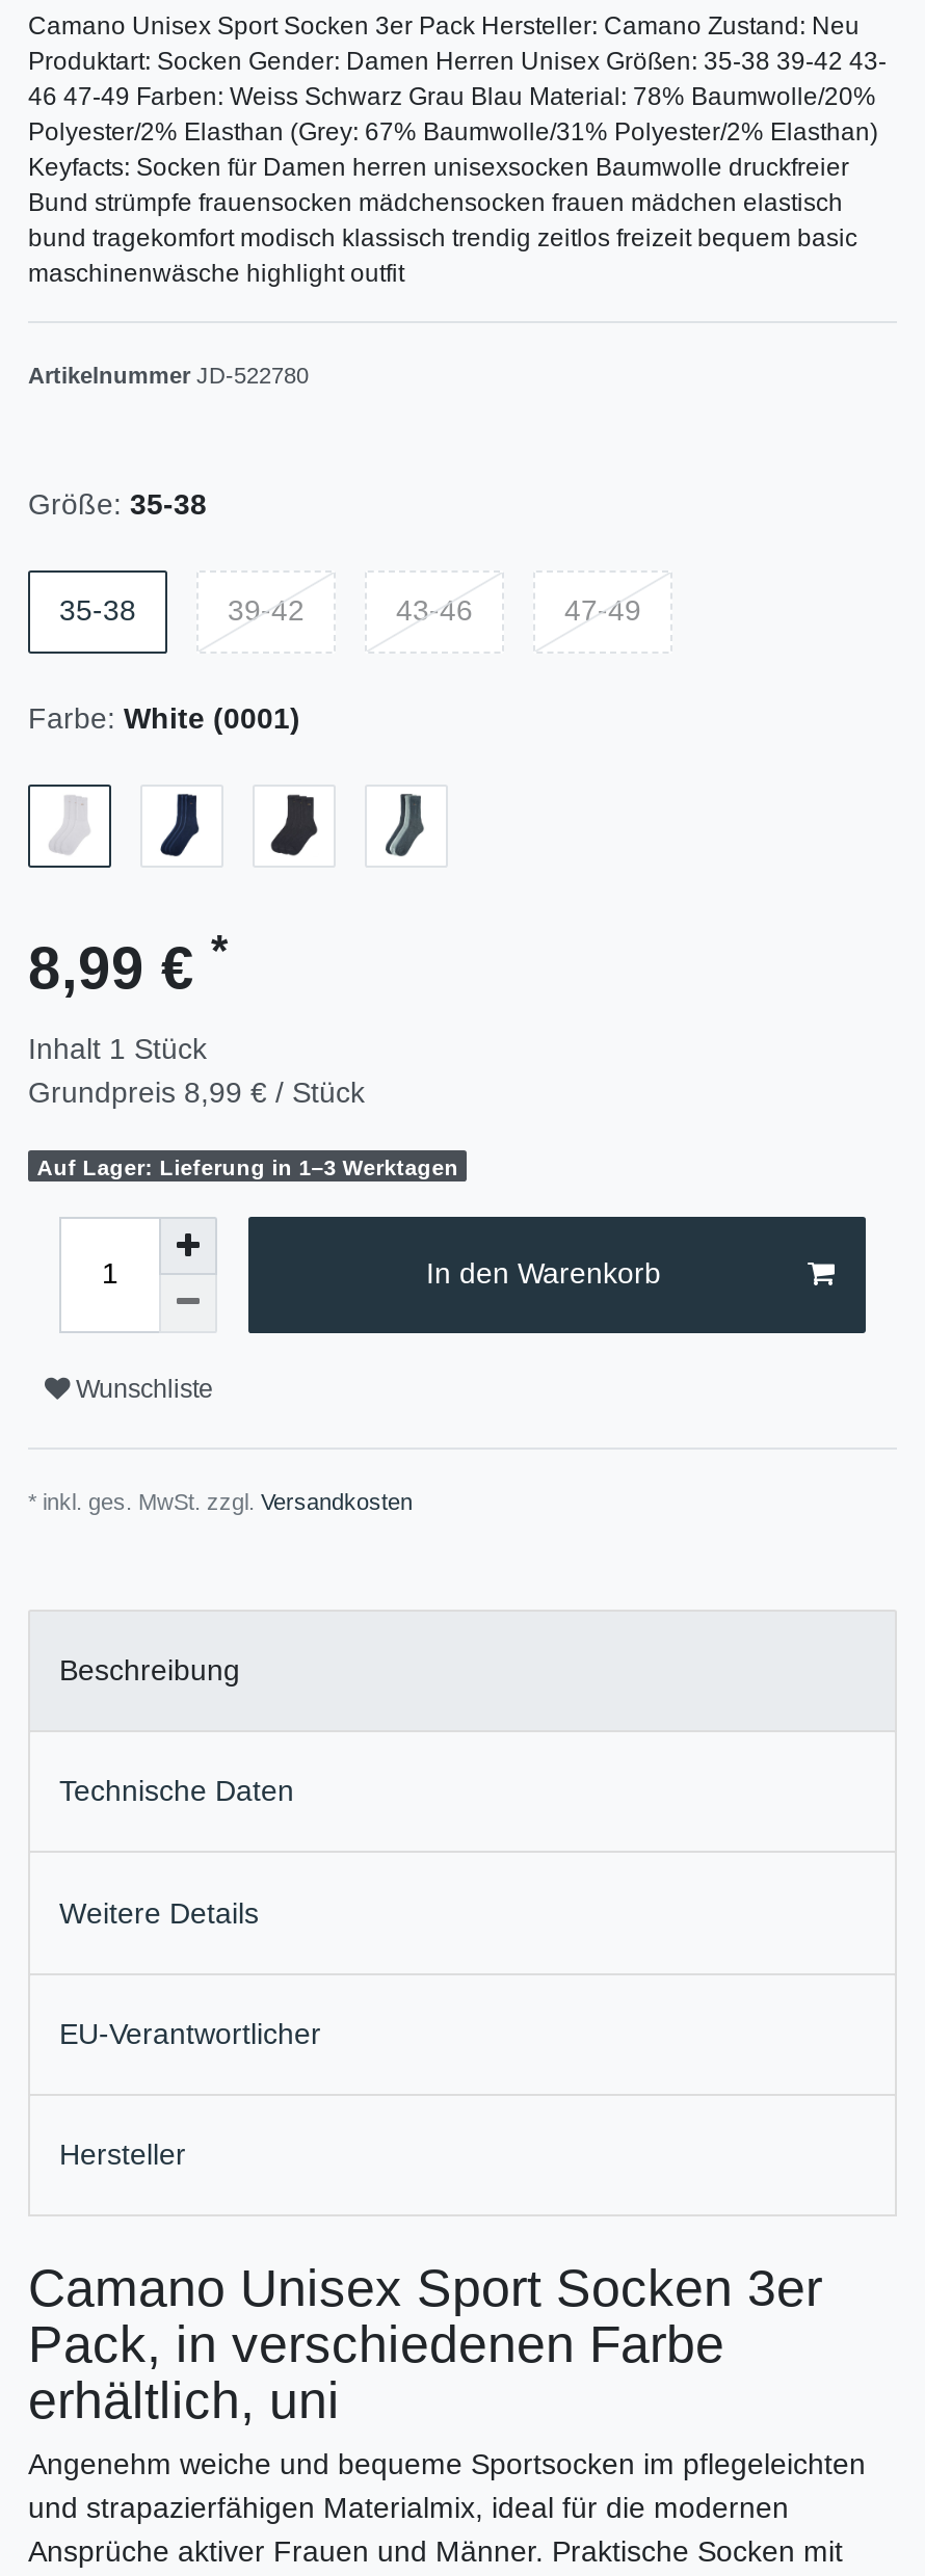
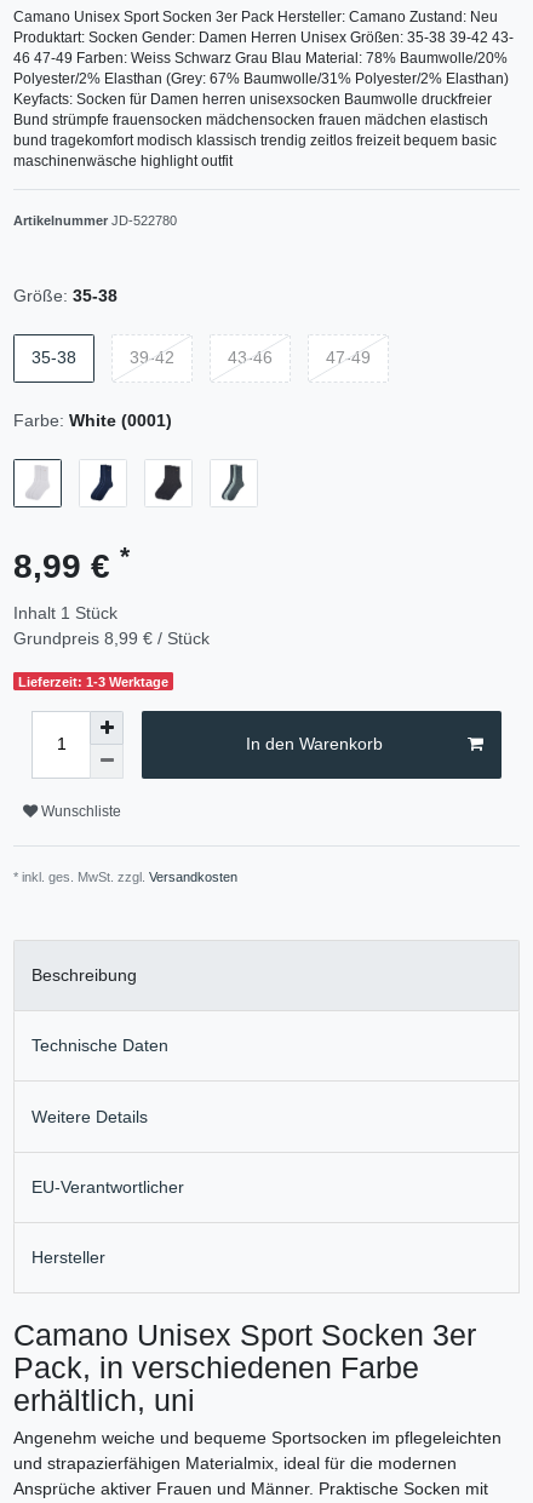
- Auf Lager: Lieferung in 1–3 Werktagen
+ Lieferzeit: 1-3 Werktage
